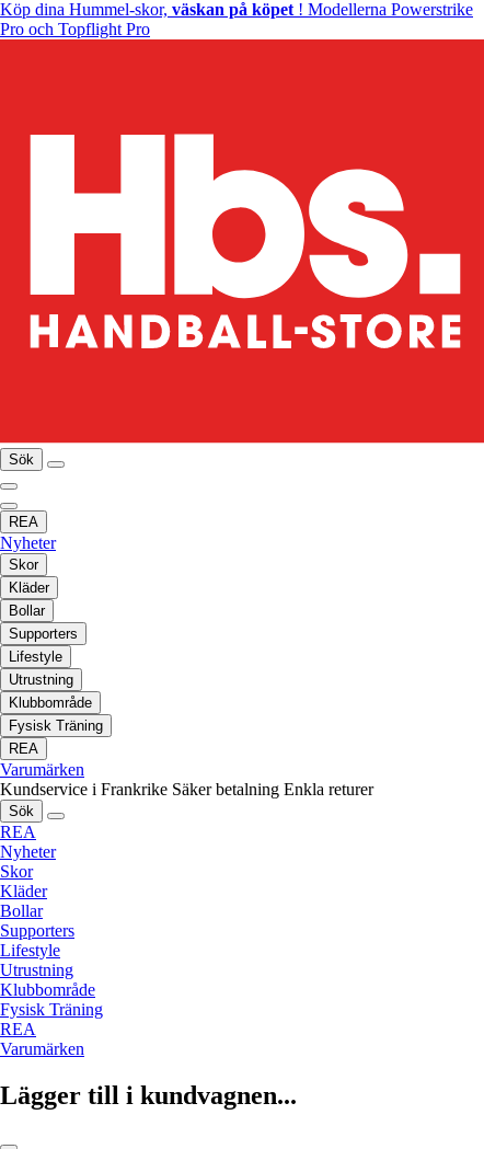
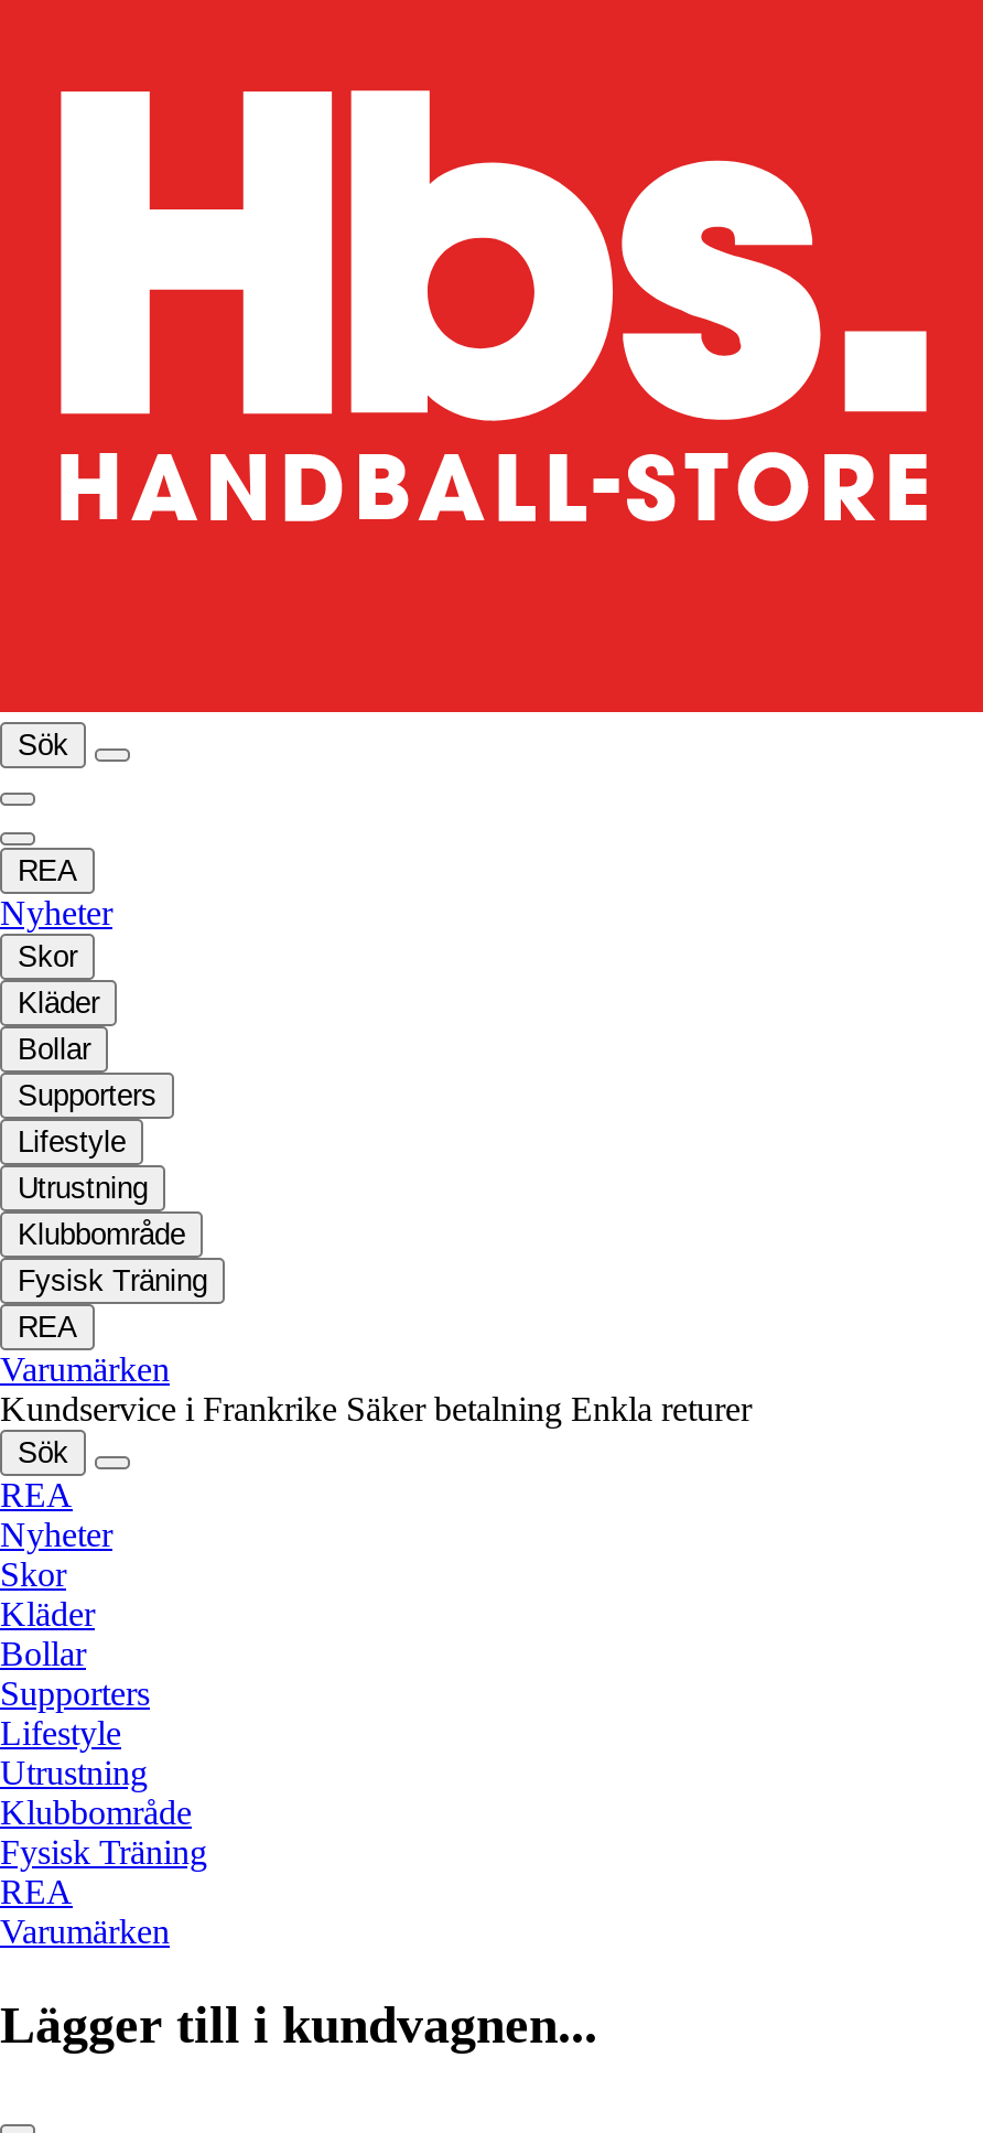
- Köp dina Hummel-skor, väskan på köpet! Modellerna Powerstrike
- Pro och Topflight Pro
